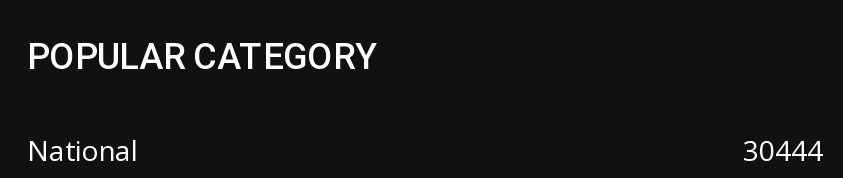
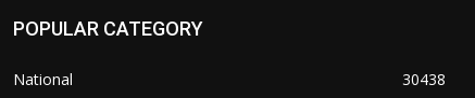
- 30444
+ 30438
